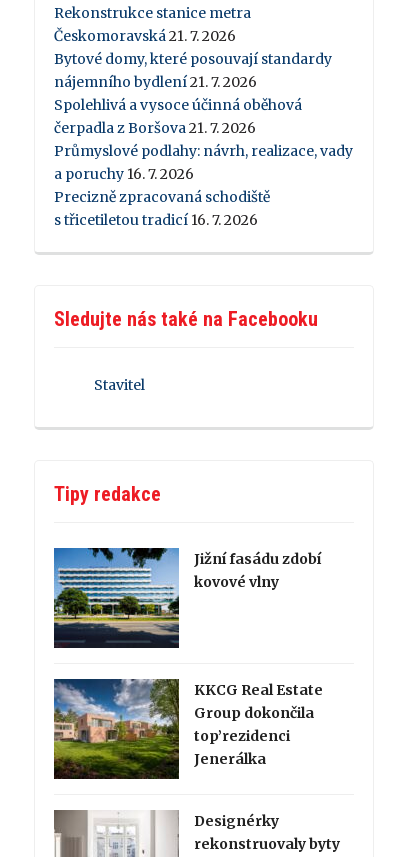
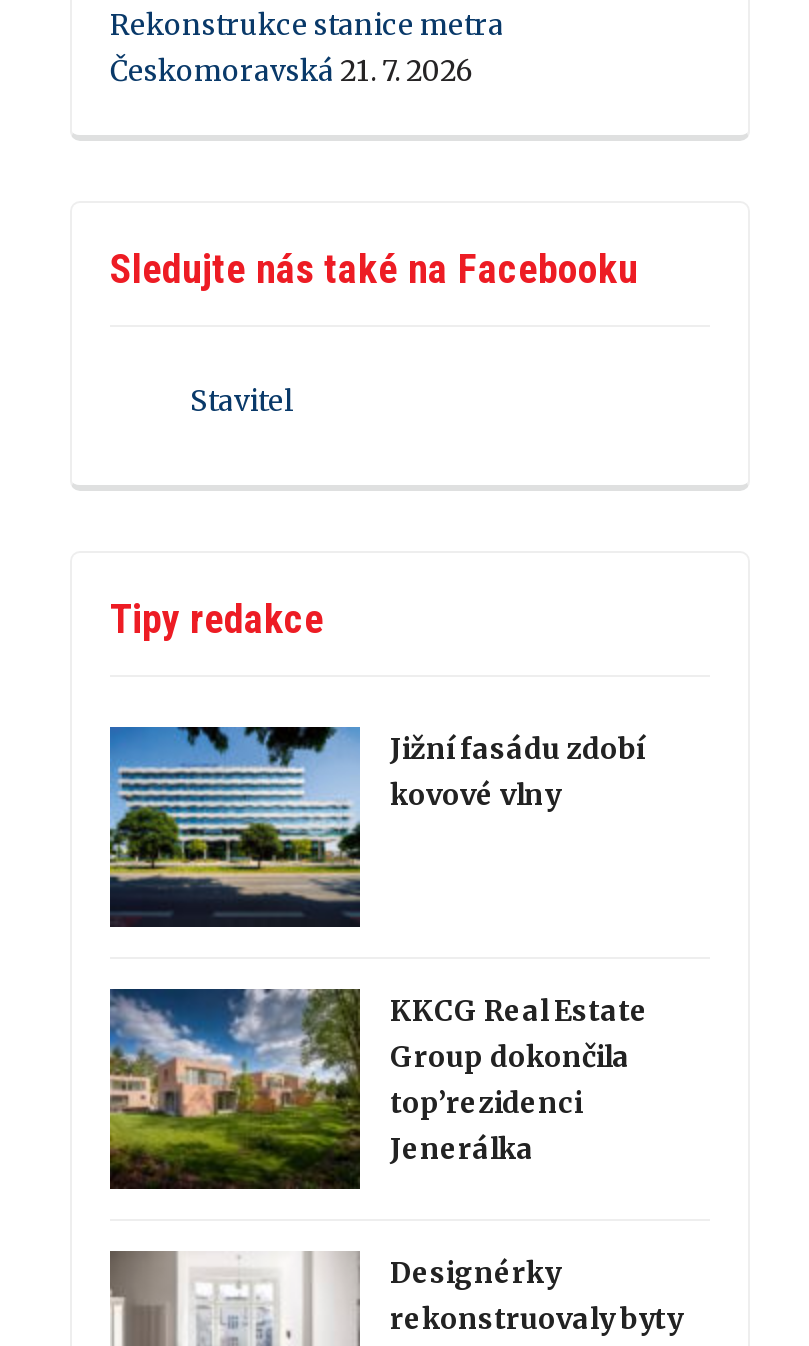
- Bytové domy, které posouvají standardy
- nájemního bydlení 21. 7. 2026
- Spolehlivá a vysoce účinná oběhová
- čerpadla z Boršova 21. 7. 2026
- Průmyslové podlahy: návrh, realizace, vady
- a poruchy 16. 7. 2026
- Precizně zpracovaná schodiště
- s třicetiletou tradicí 16. 7. 2026
